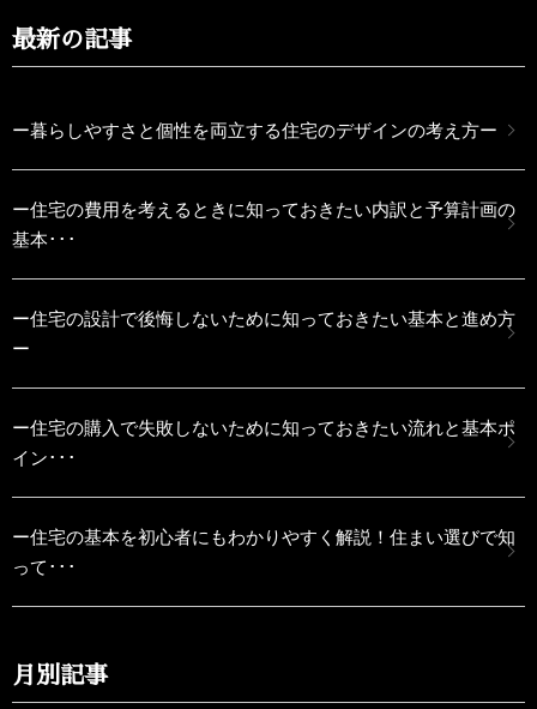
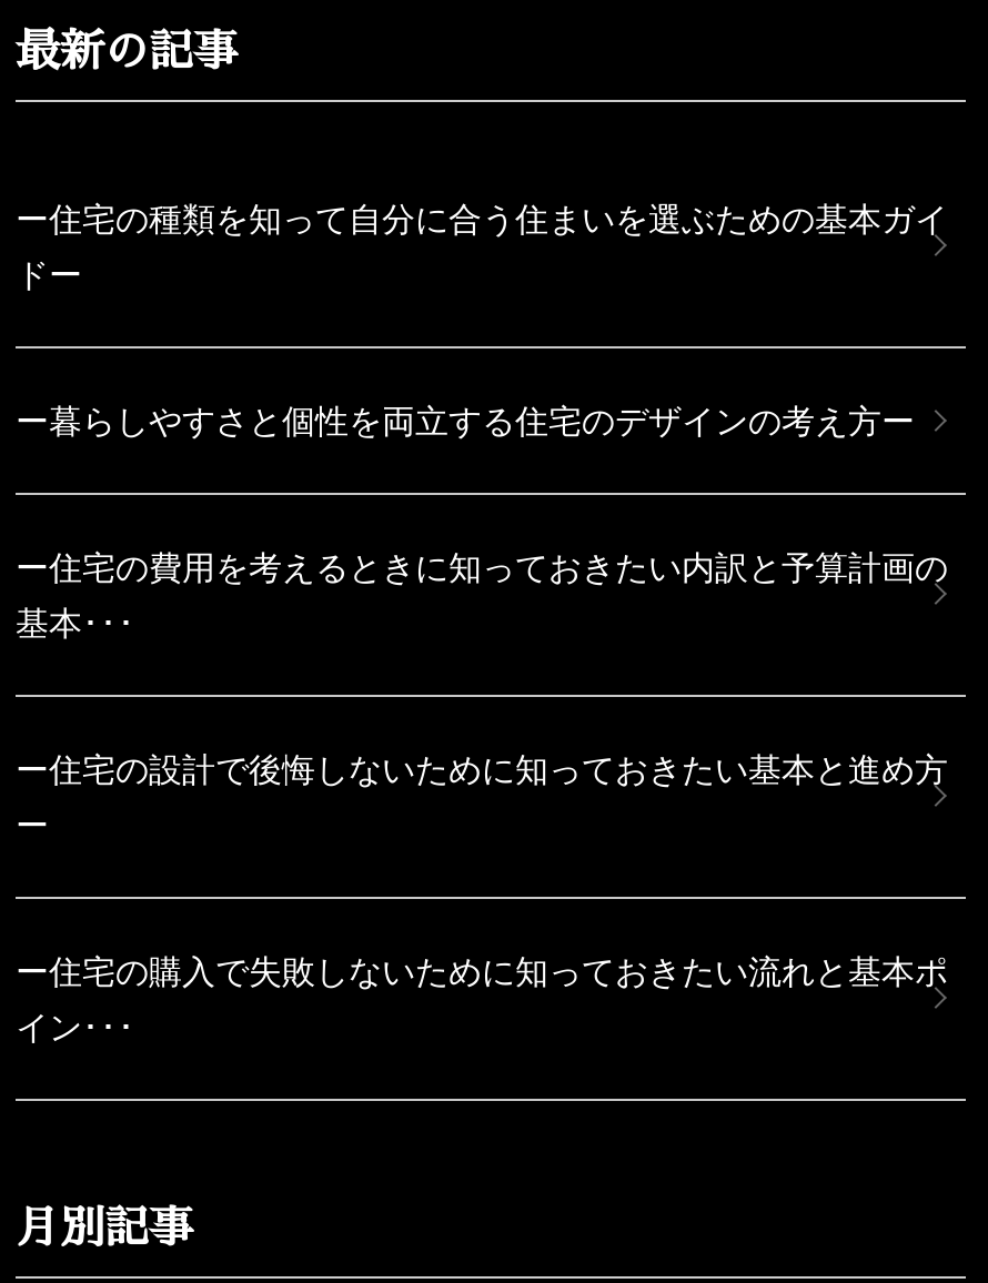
+ ー住宅の種類を知って自分に合う住まいを選ぶための基本ガイ
+ ドー

moved down: ー暮らしやすさと個性を両立する住宅のデザインの考え方ー | ー住宅の費用を考えるときに知っておきたい内訳と予算計画の | ー住宅の設計で後悔しないために知っておきたい基本と進め方 | ー住宅の購入で失敗しないために知っておきたい流れと基本ポ | イン･･･

- ー住宅の基本を初心者にもわかりやすく解説！住まい選びで知
- って･･･
